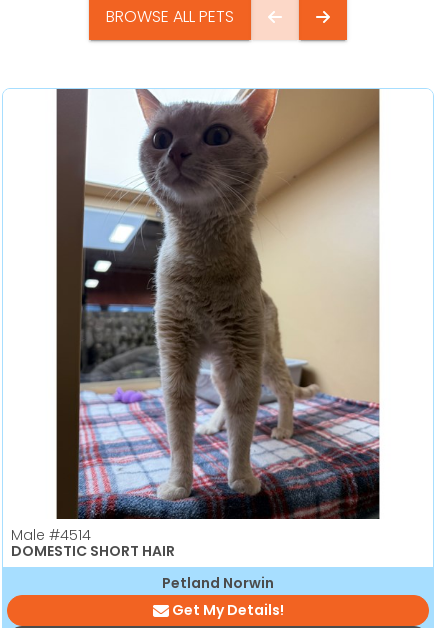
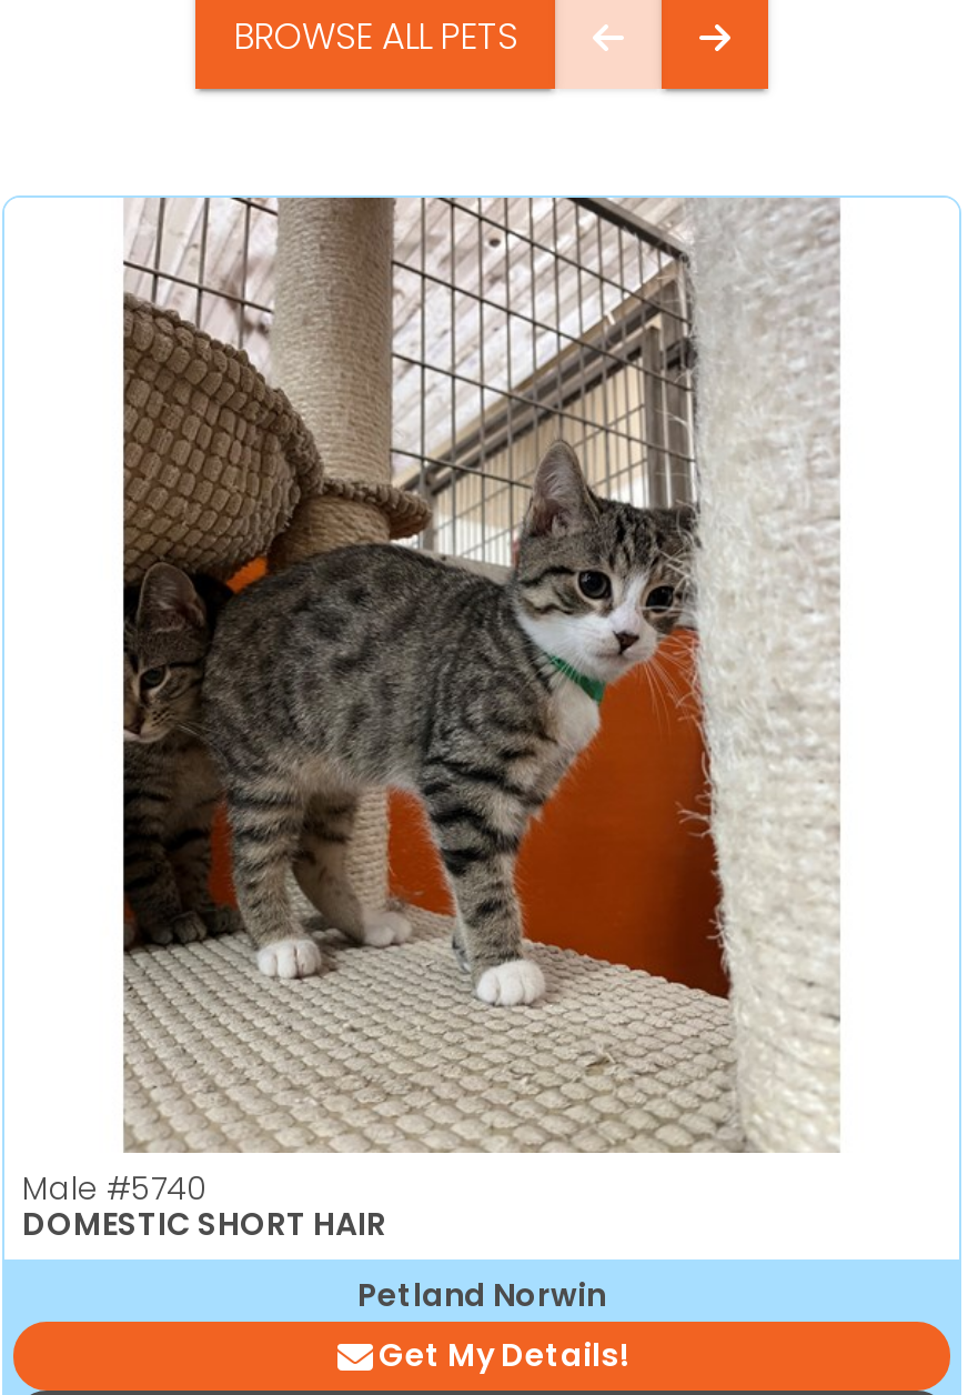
- [image]
- Male #4514
+ [image]
+ Male #5740
